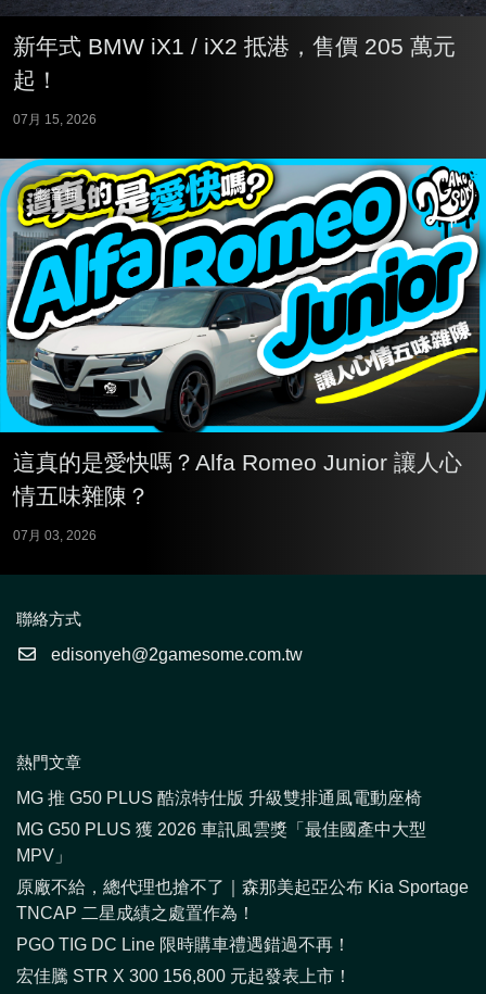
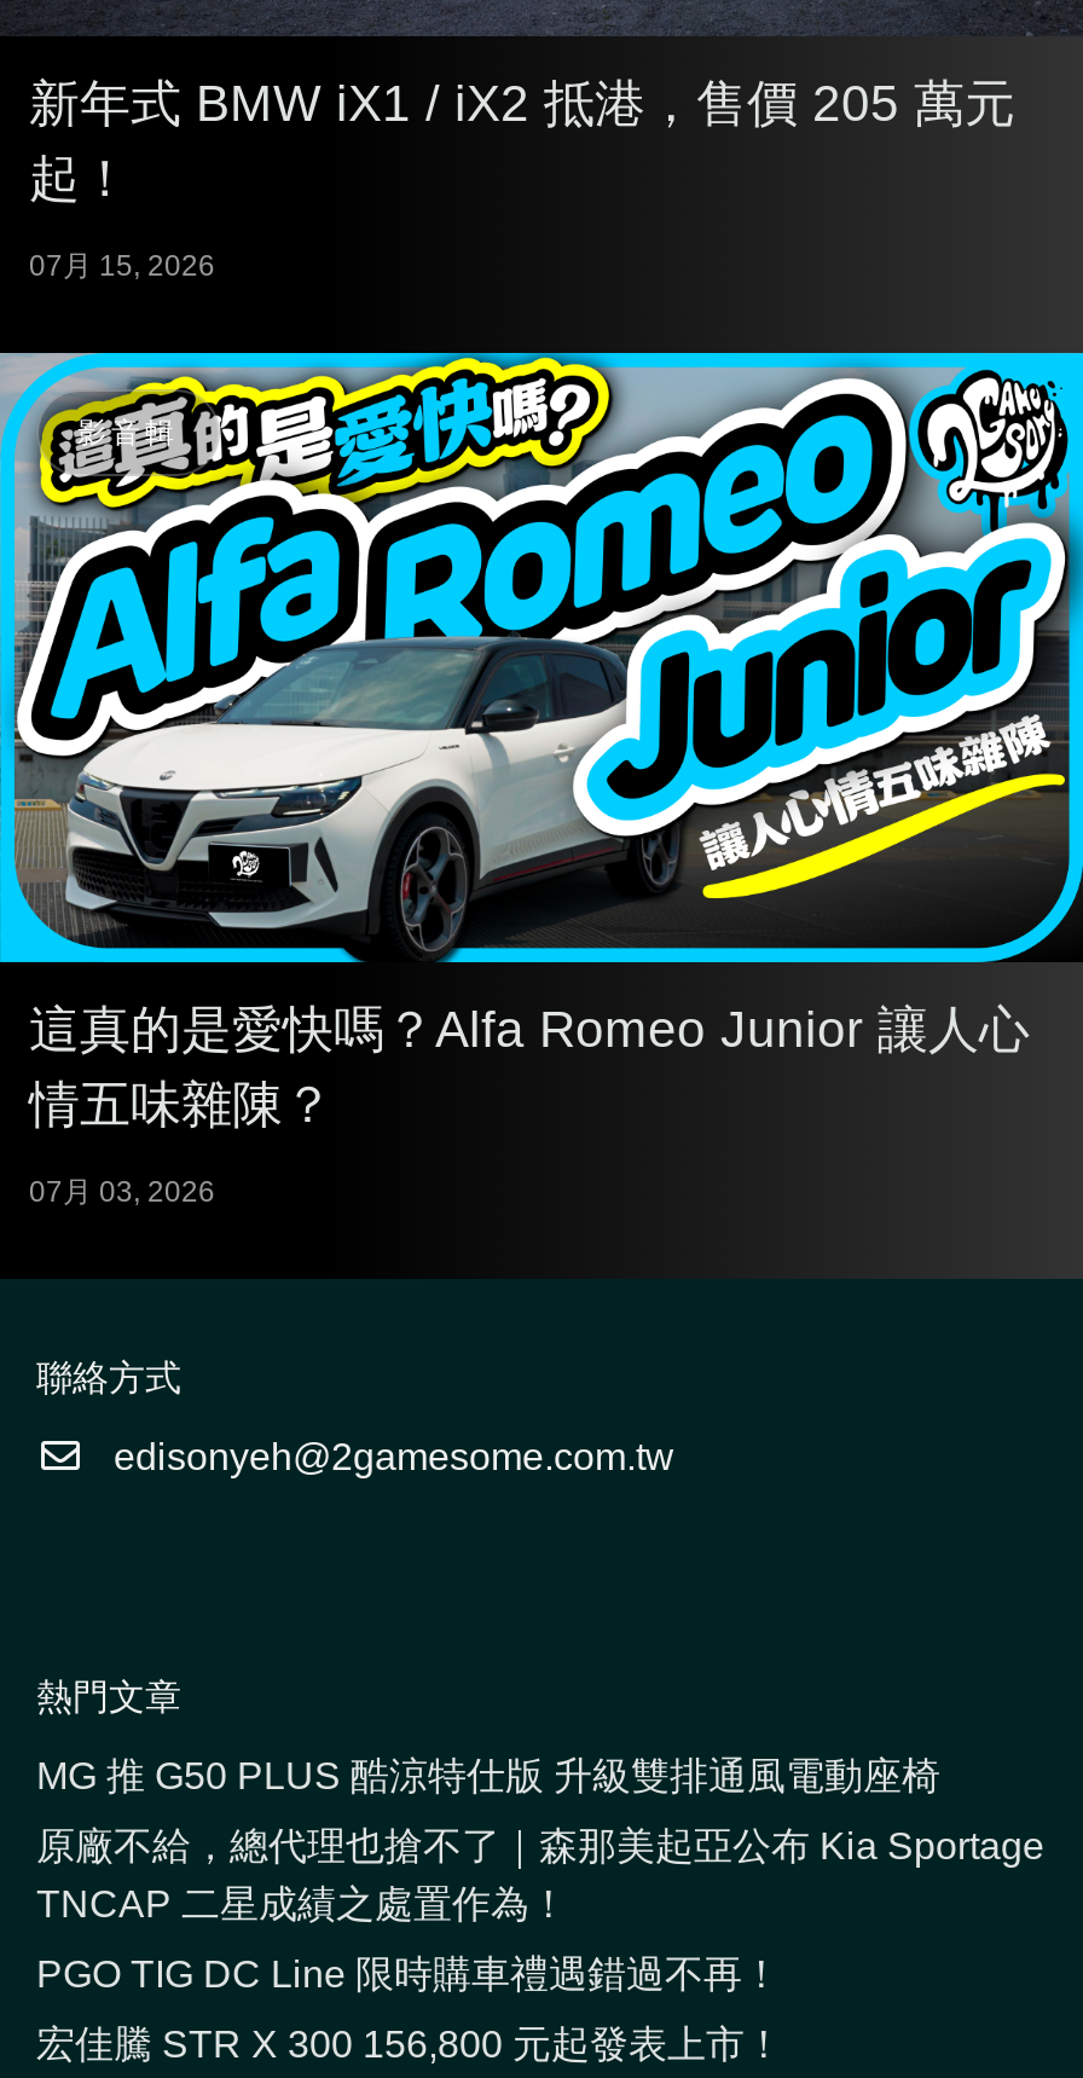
- MG G50 PLUS 獲 2026 車訊風雲獎「最佳國產中大型
- MPV」
